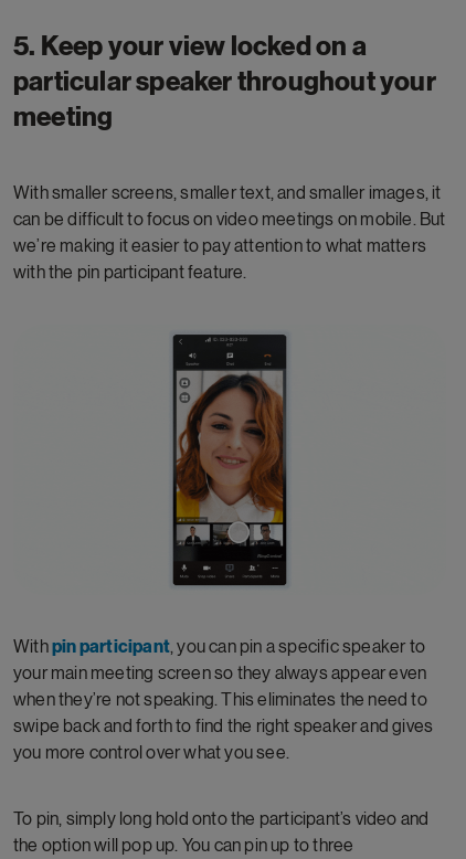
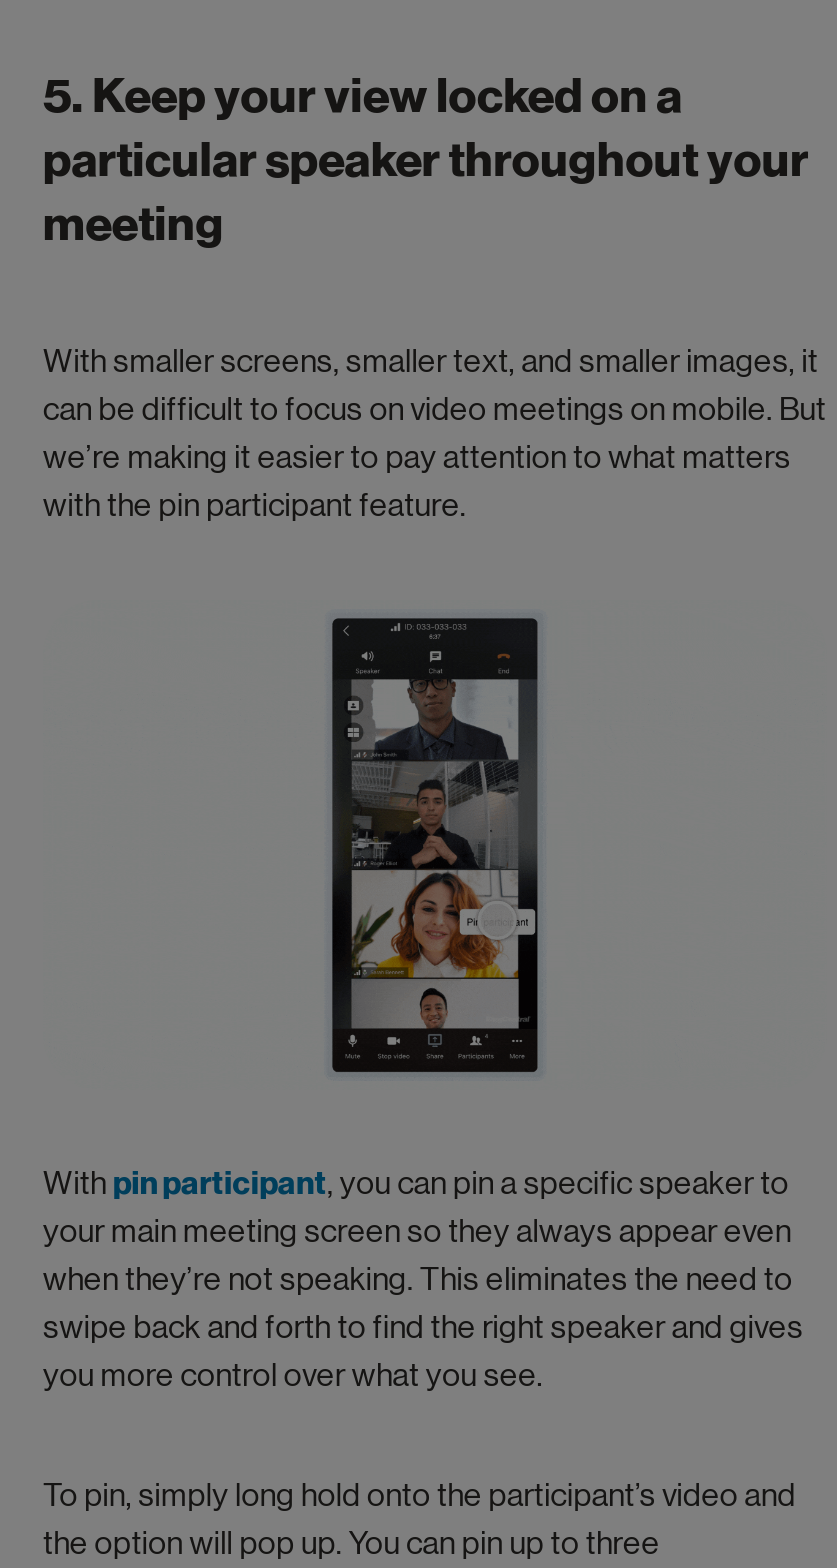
- [image]
+ [image]
